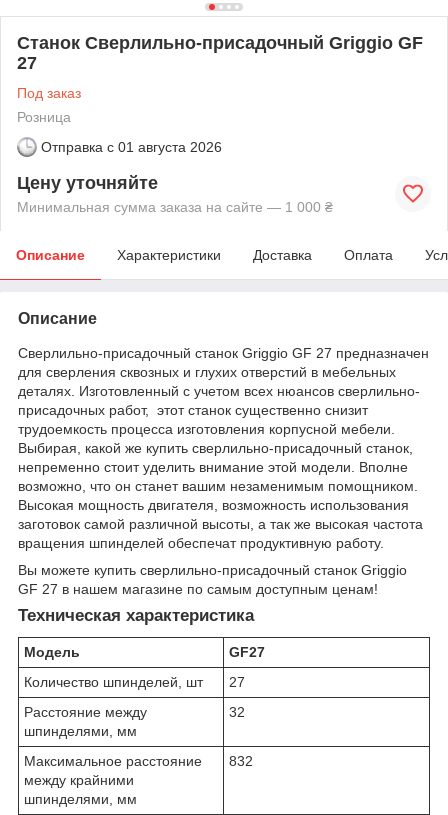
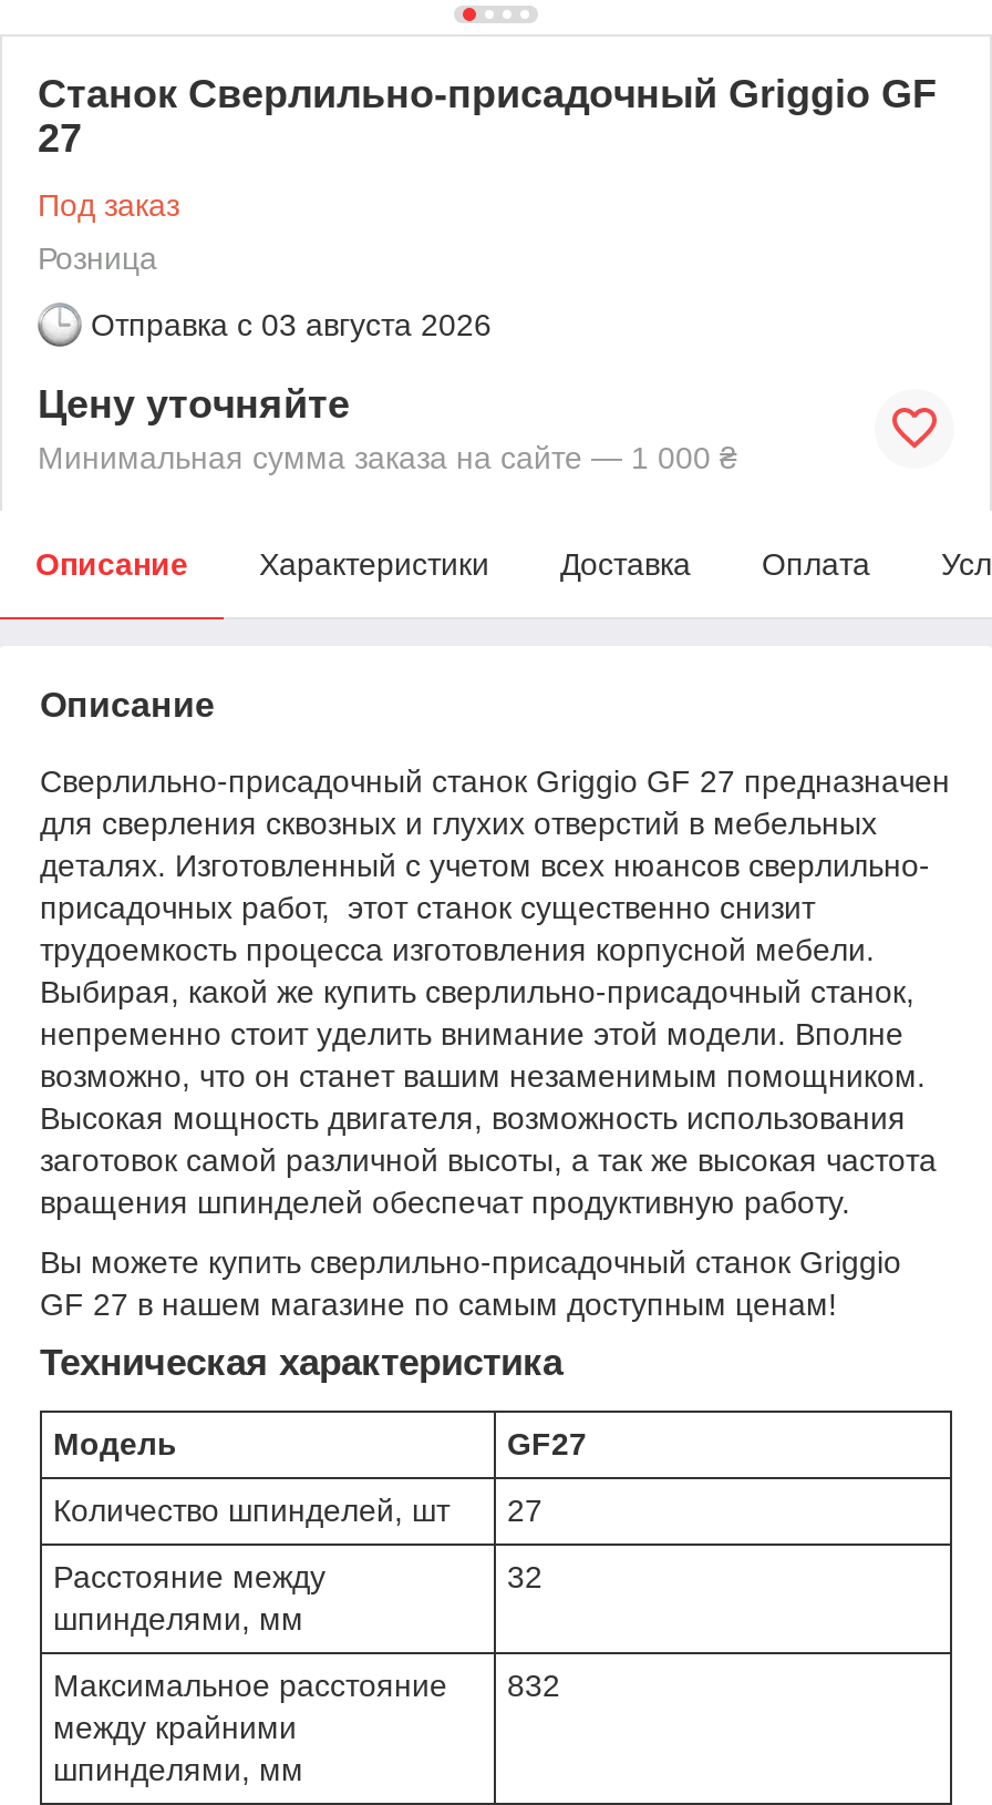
- Отправка с 01 августа 2026
+ Отправка с 03 августа 2026
